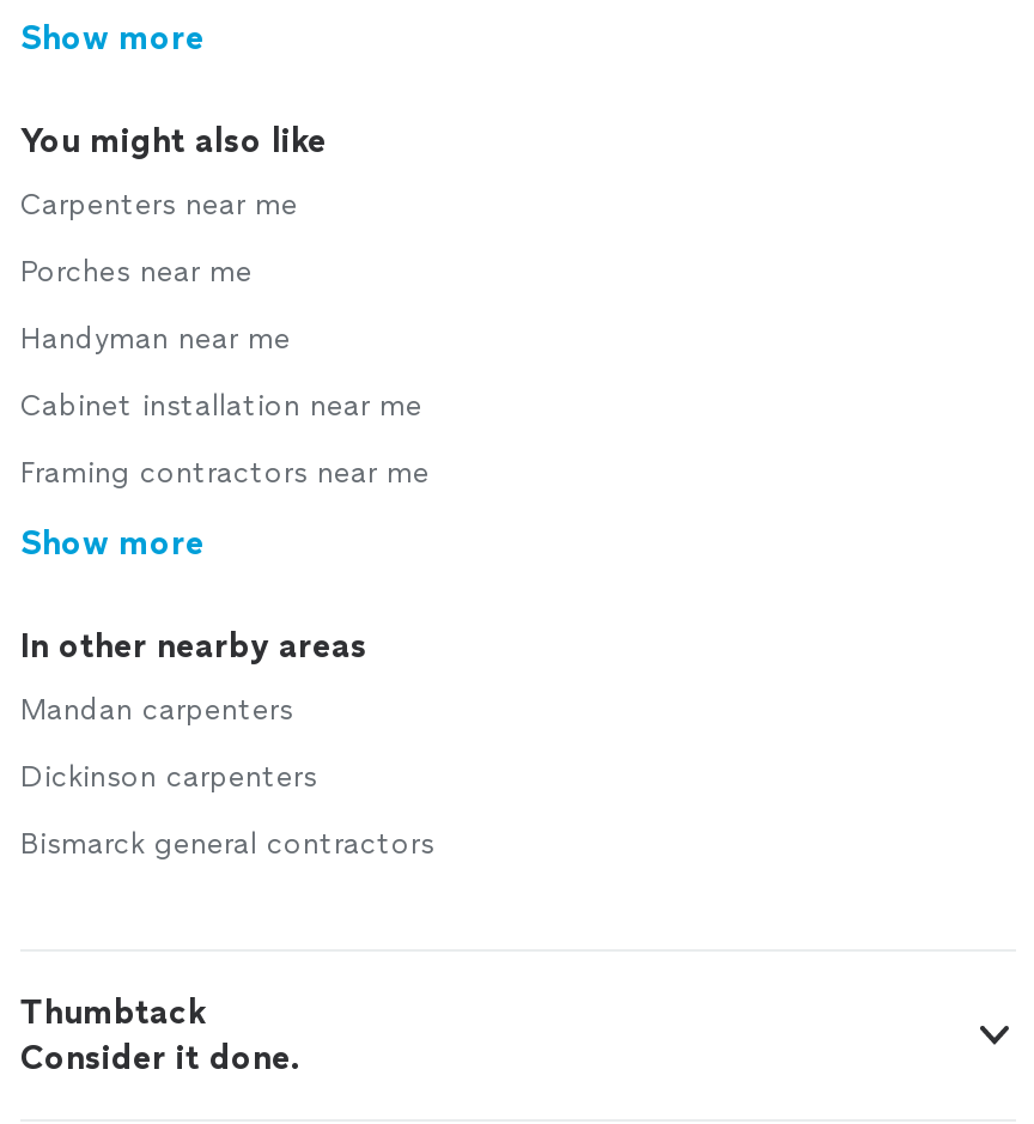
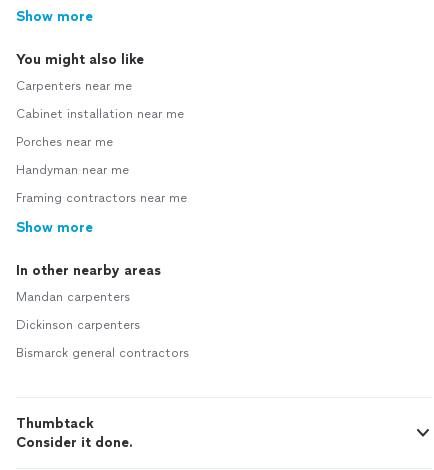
moved down: Porches near me | Handyman near me

moved up: Cabinet installation near me
